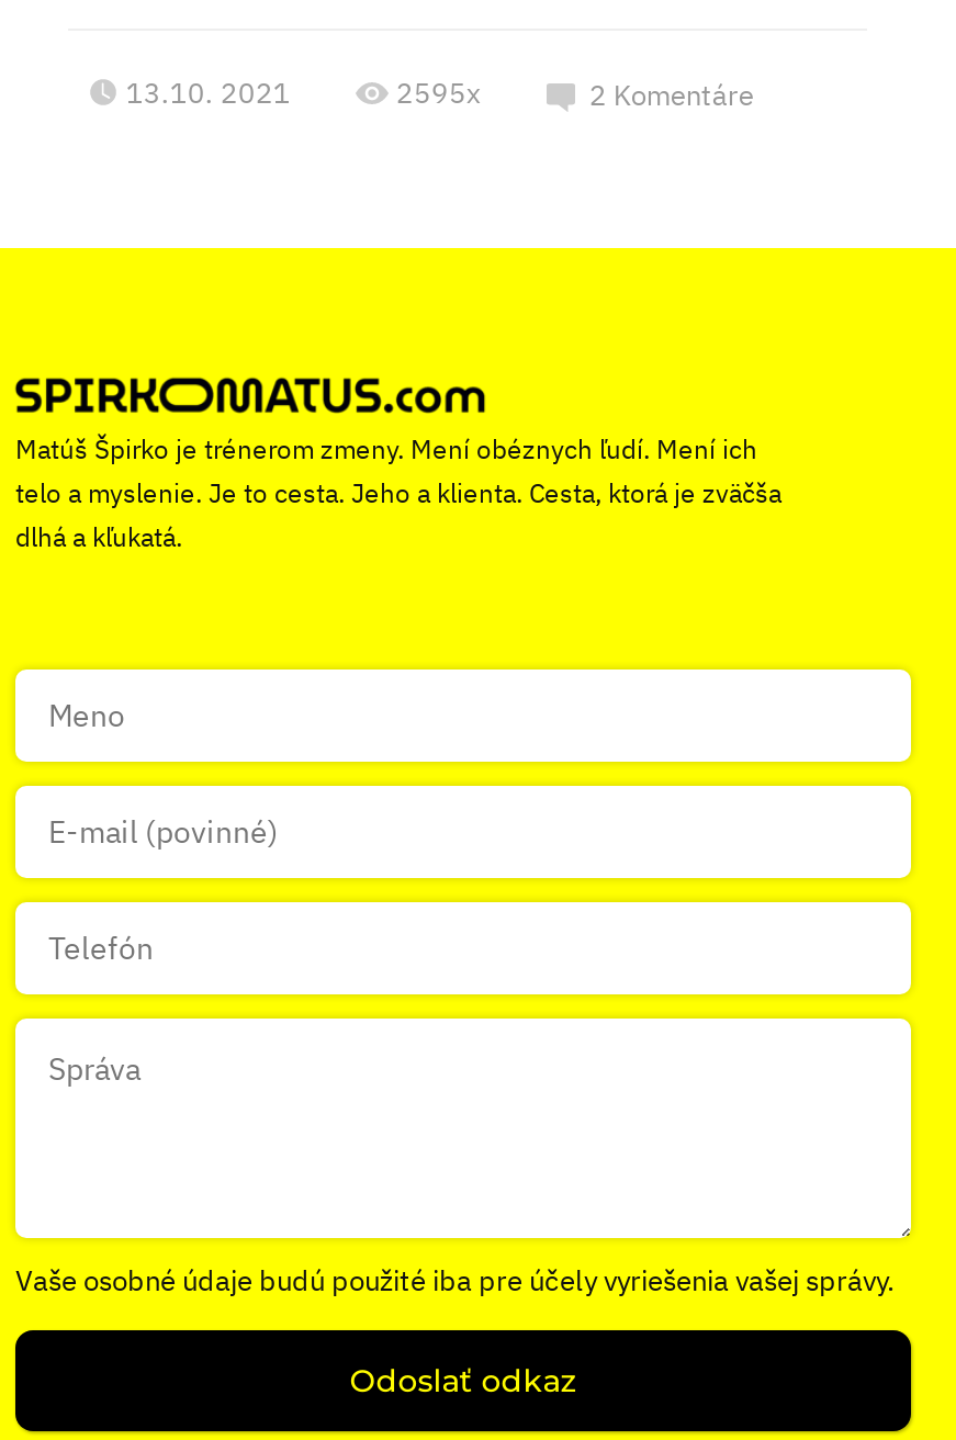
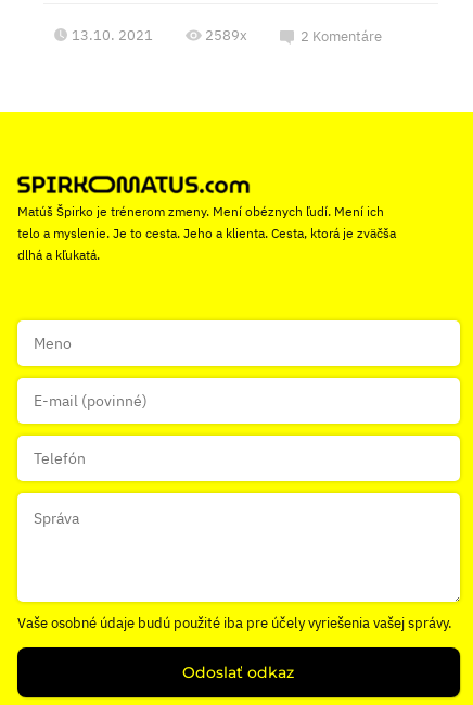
- 2595x
+ 2589x
